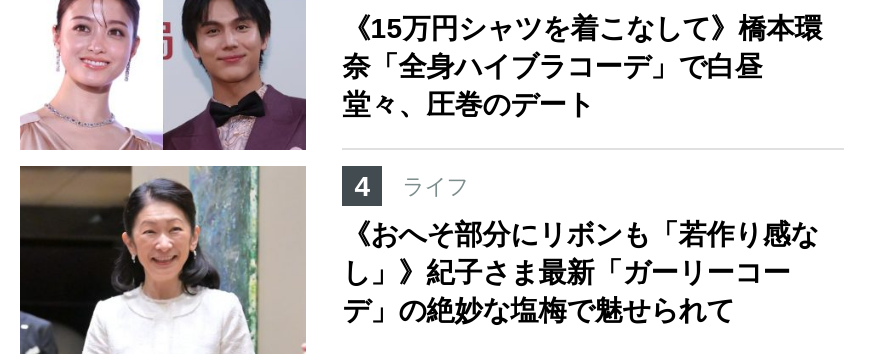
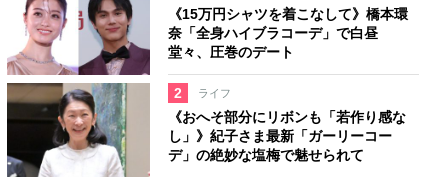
- 4 ライフ
+ 2 ライフ
